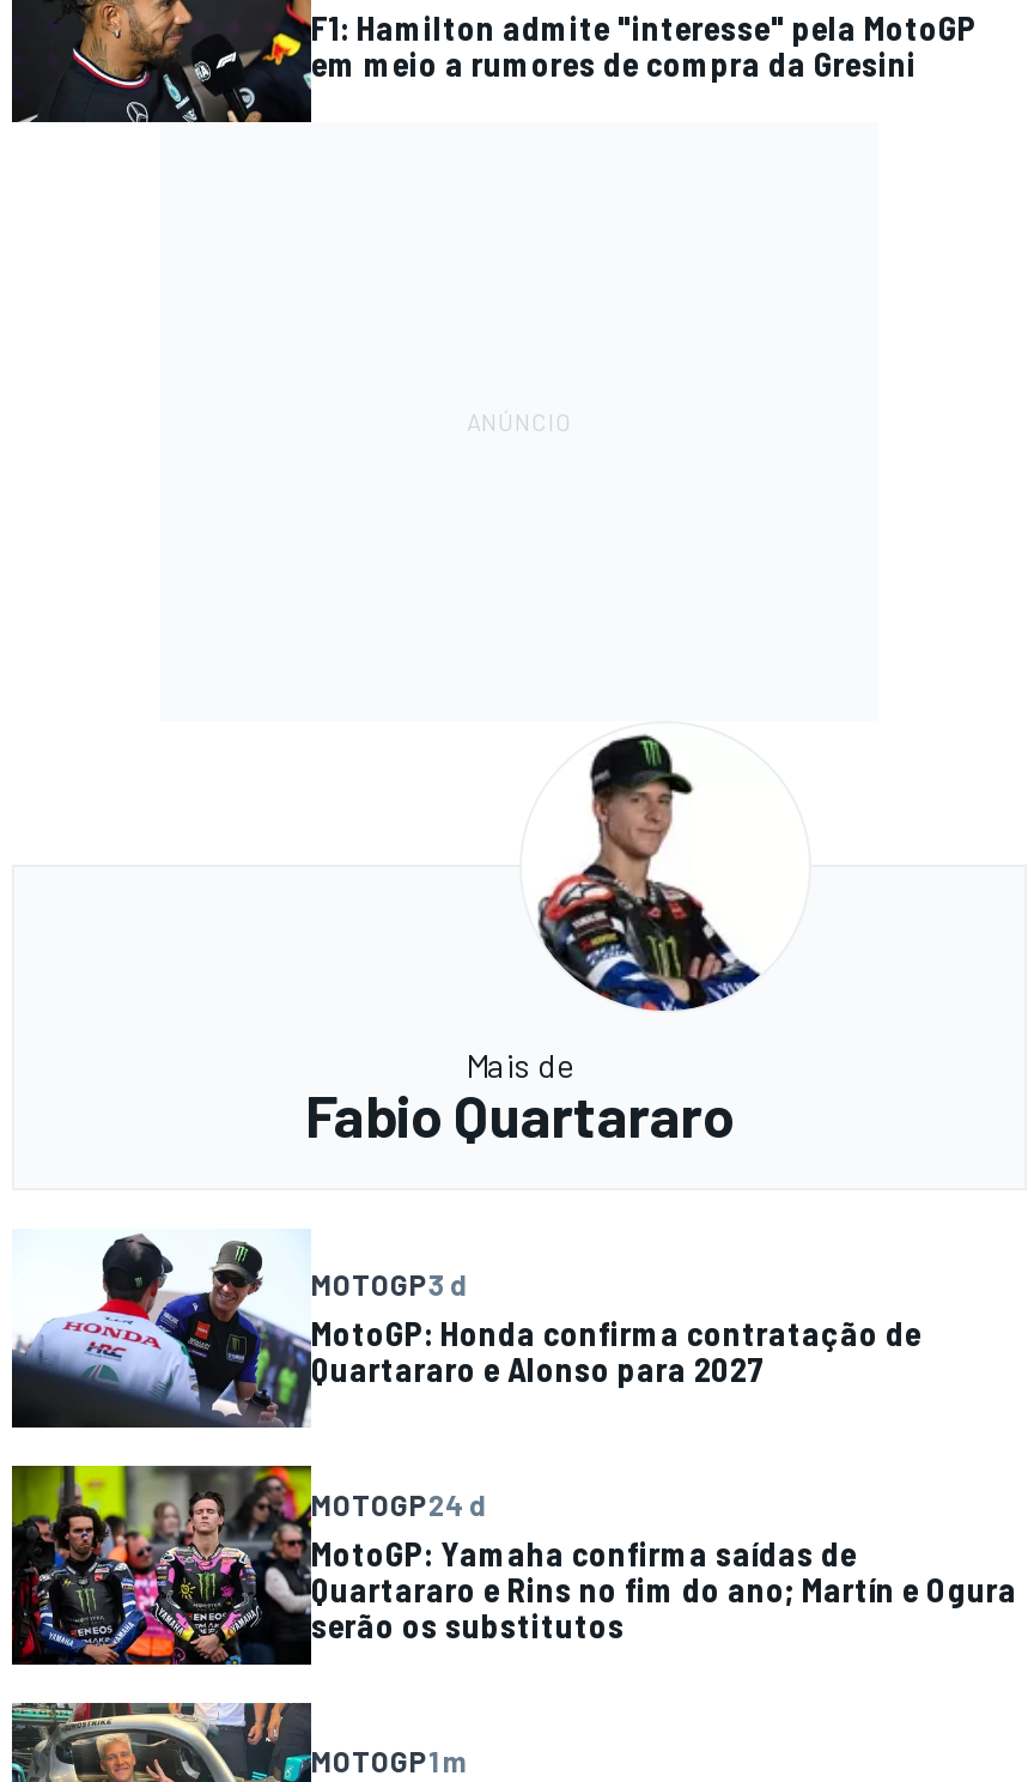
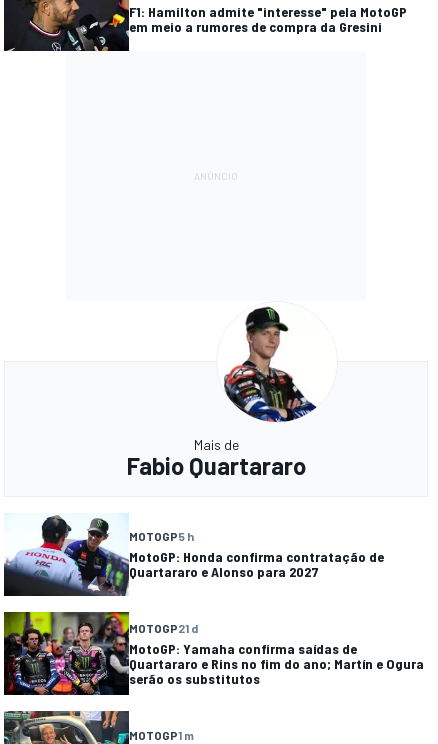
- MOTOGP3 d
+ MOTOGP5 h

- MOTOGP24 d
+ MOTOGP21 d
